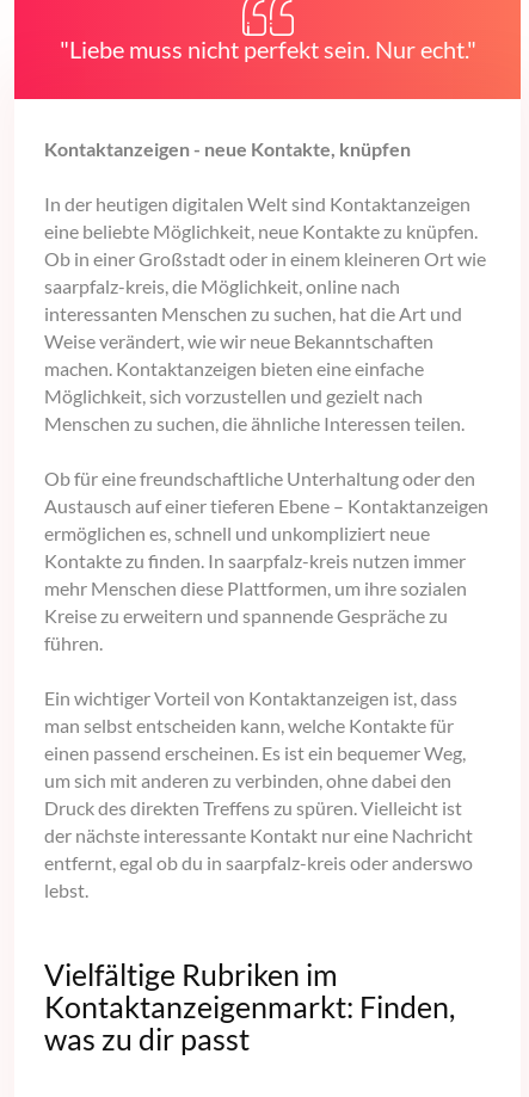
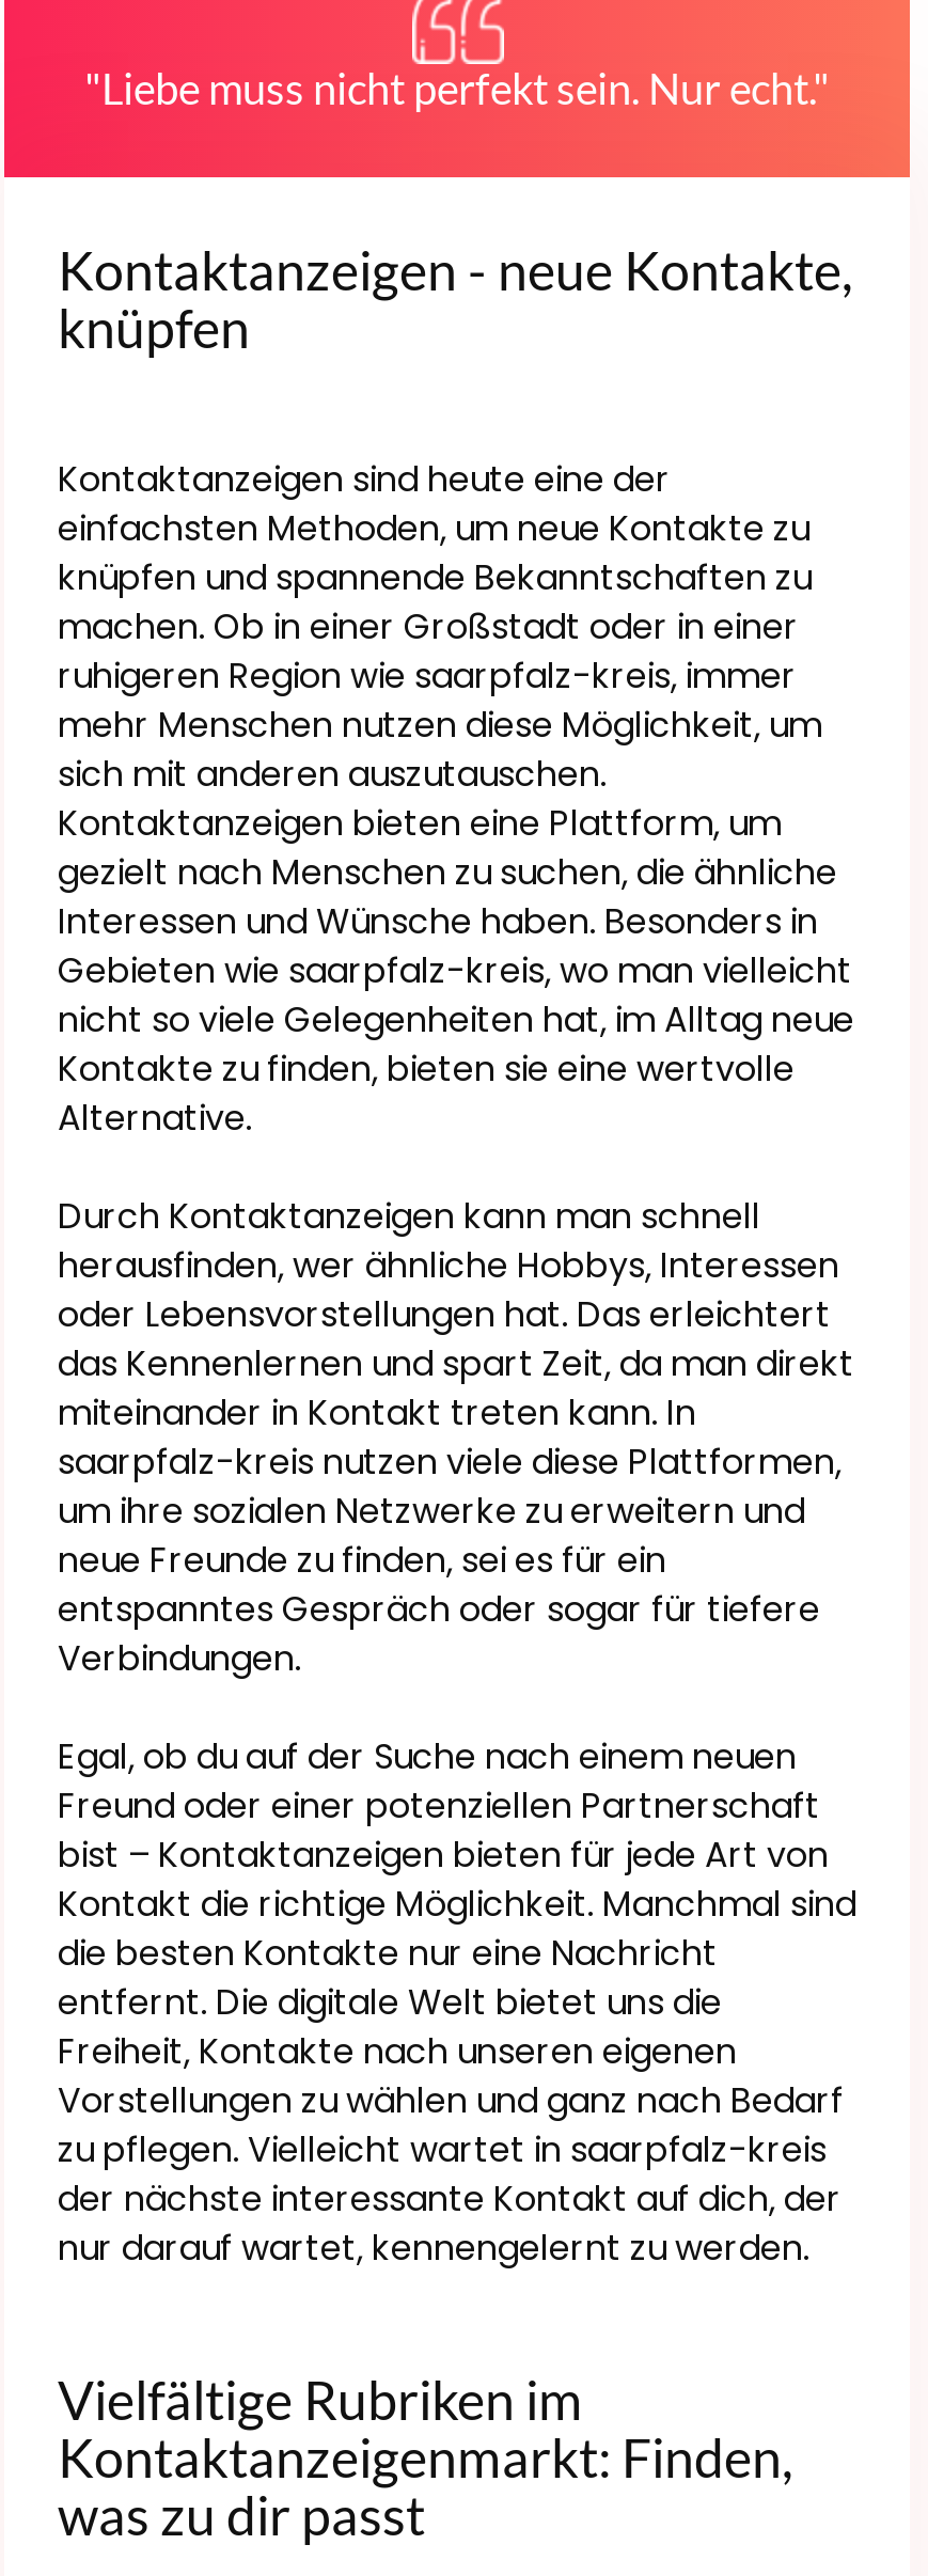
- In der heutigen digitalen Welt sind Kontaktanzeigen
- eine beliebte Möglichkeit, neue Kontakte zu knüpfen.
- Ob in einer Großstadt oder in einem kleineren Ort wie
- saarpfalz-kreis, die Möglichkeit, online nach
- interessanten Menschen zu suchen, hat die Art und
- Weise verändert, wie wir neue Bekanntschaften
- machen. Kontaktanzeigen bieten eine einfache
- Möglichkeit, sich vorzustellen und gezielt nach
- Menschen zu suchen, die ähnliche Interessen teilen.
+ Kontaktanzeigen sind heute eine der
+ einfachsten Methoden, um neue Kontakte zu
+ knüpfen und spannende Bekanntschaften zu
+ machen. Ob in einer Großstadt oder in einer
+ ruhigeren Region wie saarpfalz-kreis, immer
+ mehr Menschen nutzen diese Möglichkeit, um
+ sich mit anderen auszutauschen.
+ Kontaktanzeigen bieten eine Plattform, um
+ gezielt nach Menschen zu suchen, die ähnliche
+ Interessen und Wünsche haben. Besonders in
+ Gebieten wie saarpfalz-kreis, wo man vielleicht
+ nicht so viele Gelegenheiten hat, im Alltag neue
+ Kontakte zu finden, bieten sie eine wertvolle
+ Alternative.

- Ob für eine freundschaftliche Unterhaltung oder den
- Austausch auf einer tieferen Ebene – Kontaktanzeigen
- ermöglichen es, schnell und unkompliziert neue
- Kontakte zu finden. In saarpfalz-kreis nutzen immer
- mehr Menschen diese Plattformen, um ihre sozialen
- Kreise zu erweitern und spannende Gespräche zu
- führen.
+ Durch Kontaktanzeigen kann man schnell
+ herausfinden, wer ähnliche Hobbys, Interessen
+ oder Lebensvorstellungen hat. Das erleichtert
+ das Kennenlernen und spart Zeit, da man direkt
+ miteinander in Kontakt treten kann. In
+ saarpfalz-kreis nutzen viele diese Plattformen,
+ um ihre sozialen Netzwerke zu erweitern und
+ neue Freunde zu finden, sei es für ein
+ entspanntes Gespräch oder sogar für tiefere
+ Verbindungen.

- Ein wichtiger Vorteil von Kontaktanzeigen ist, dass
- man selbst entscheiden kann, welche Kontakte für
- einen passend erscheinen. Es ist ein bequemer Weg,
- um sich mit anderen zu verbinden, ohne dabei den
- Druck des direkten Treffens zu spüren. Vielleicht ist
- der nächste interessante Kontakt nur eine Nachricht
- entfernt, egal ob du in saarpfalz-kreis oder anderswo
- lebst.
+ Egal, ob du auf der Suche nach einem neuen
+ Freund oder einer potenziellen Partnerschaft
+ bist – Kontaktanzeigen bieten für jede Art von
+ Kontakt die richtige Möglichkeit. Manchmal sind
+ die besten Kontakte nur eine Nachricht
+ entfernt. Die digitale Welt bietet uns die
+ Freiheit, Kontakte nach unseren eigenen
+ Vorstellungen zu wählen und ganz nach Bedarf
+ zu pflegen. Vielleicht wartet in saarpfalz-kreis
+ der nächste interessante Kontakt auf dich, der
+ nur darauf wartet, kennengelernt zu werden.
